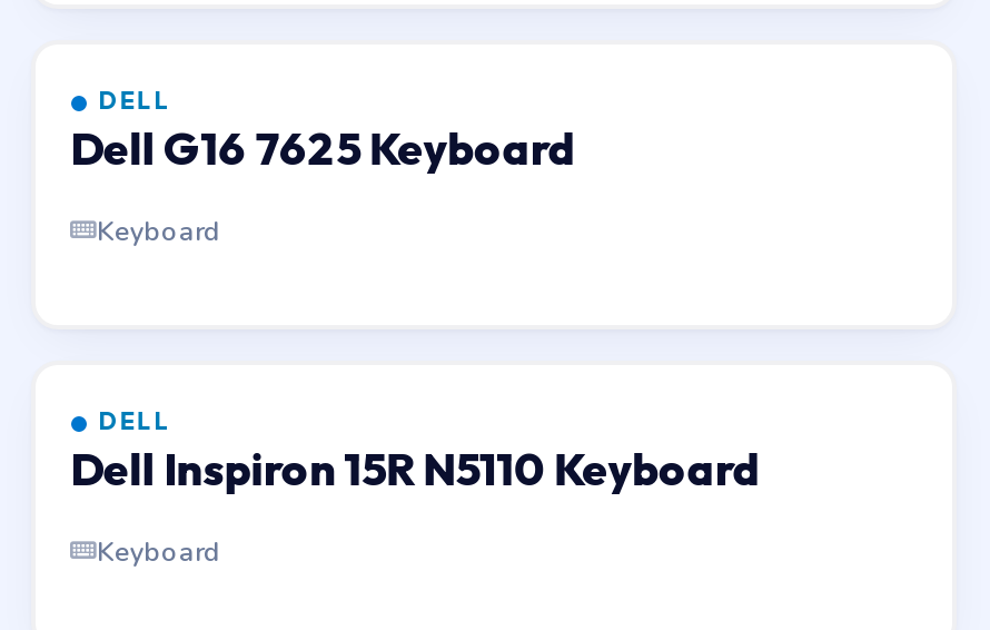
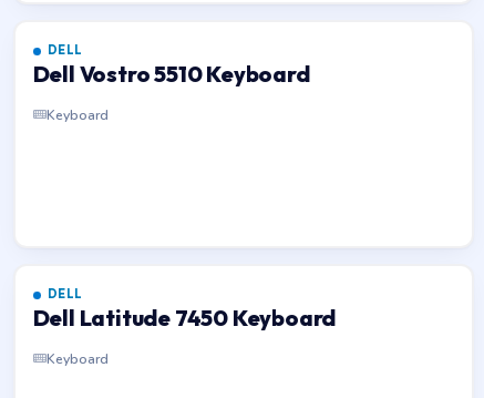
- Dell G16 7625 Keyboard
+ Dell Vostro 5510 Keyboard

- Dell Inspiron 15R N5110 Keyboard
+ Dell Latitude 7450 Keyboard
